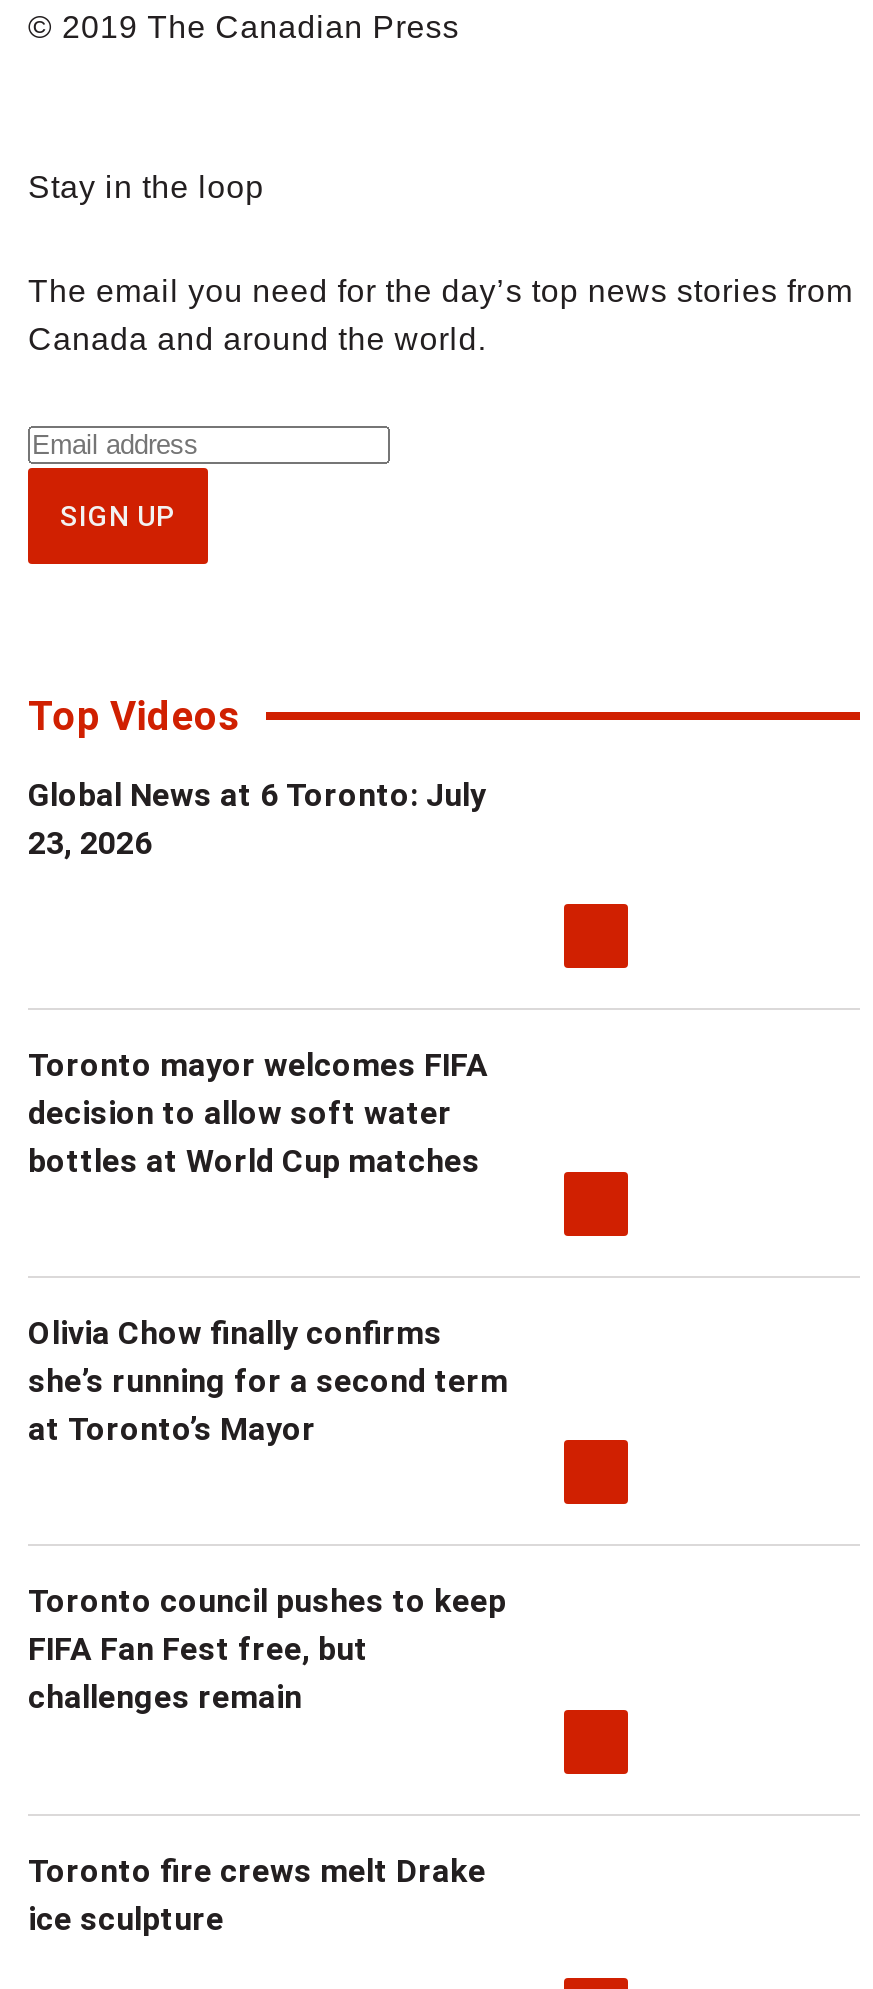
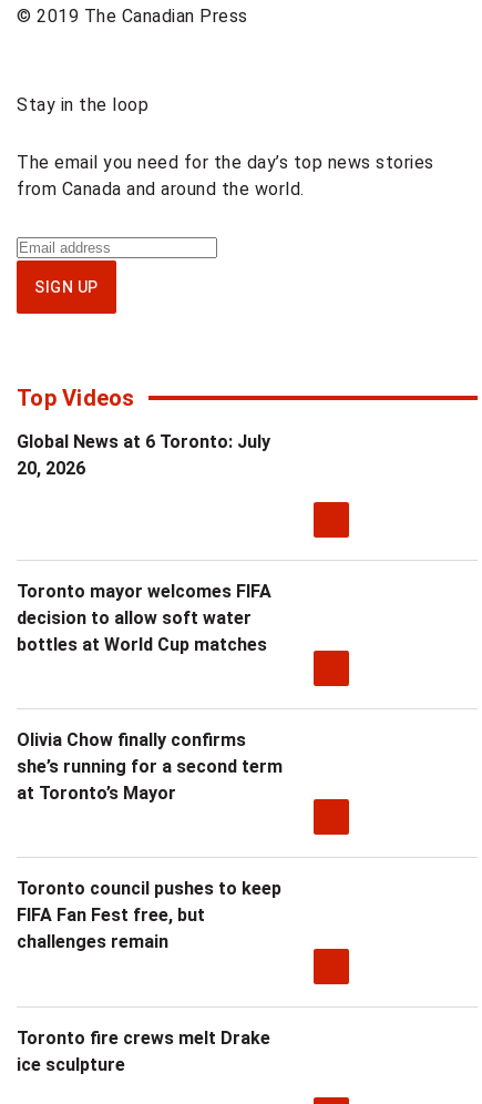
- 23, 2026
+ 20, 2026
